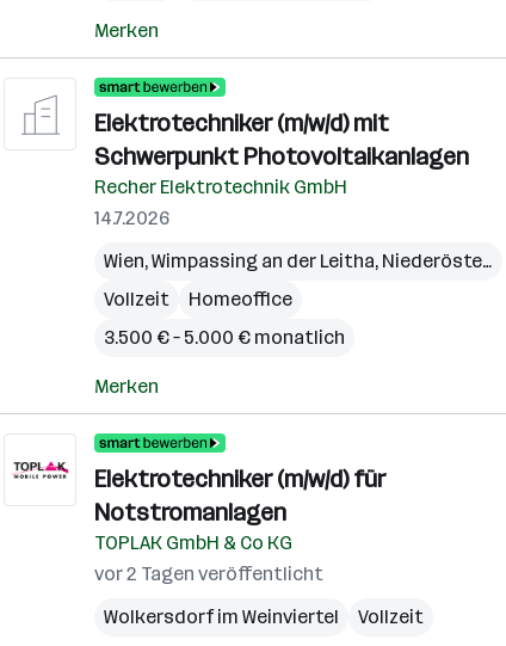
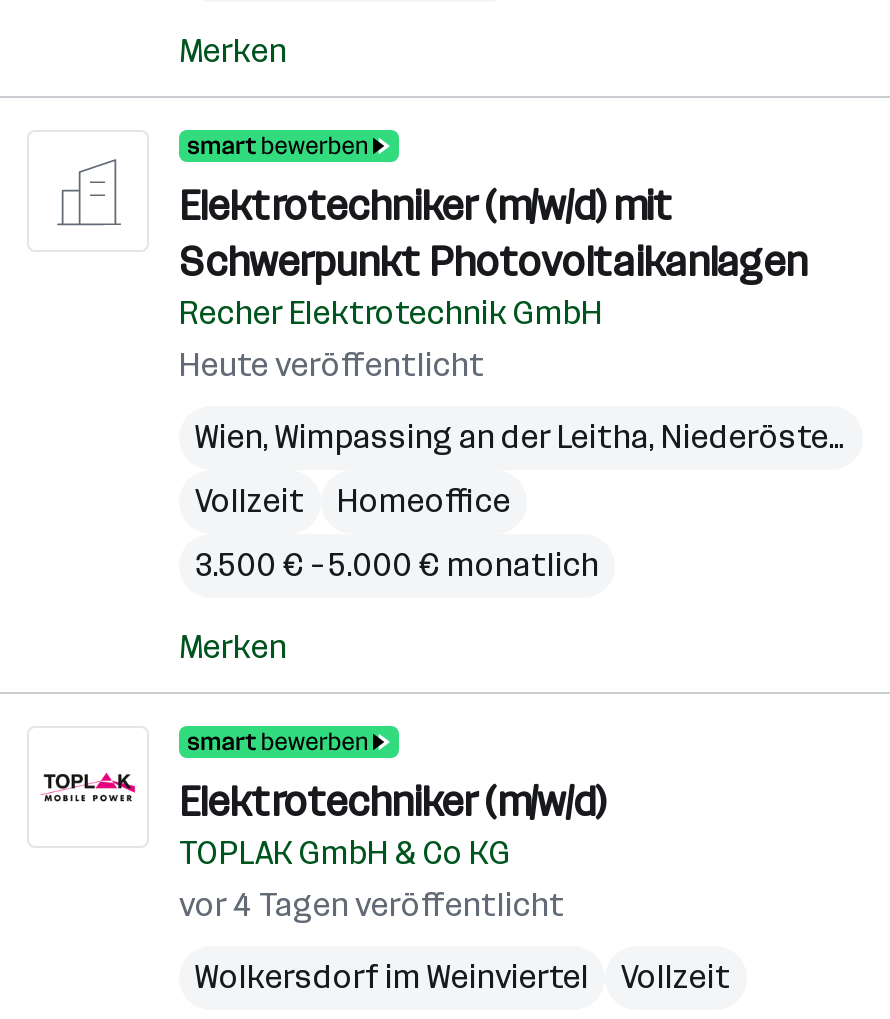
- 14.7.2026
+ Heute veröffentlicht

- Elektrotechniker (m/w/d) für
- Notstromanlagen
+ Elektrotechniker (m/w/d)

- vor 2 Tagen veröffentlicht
+ vor 4 Tagen veröffentlicht
